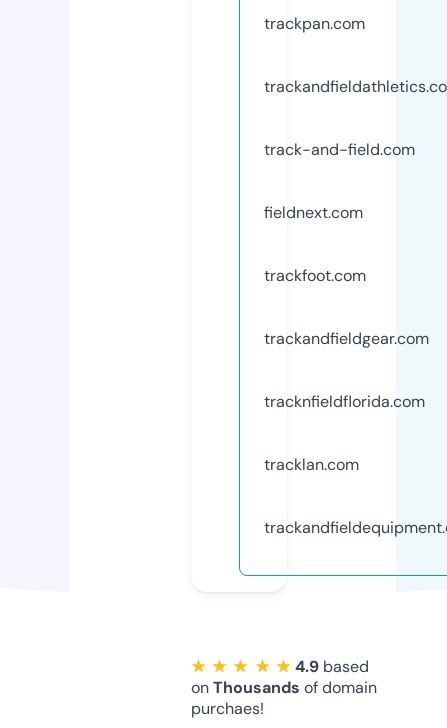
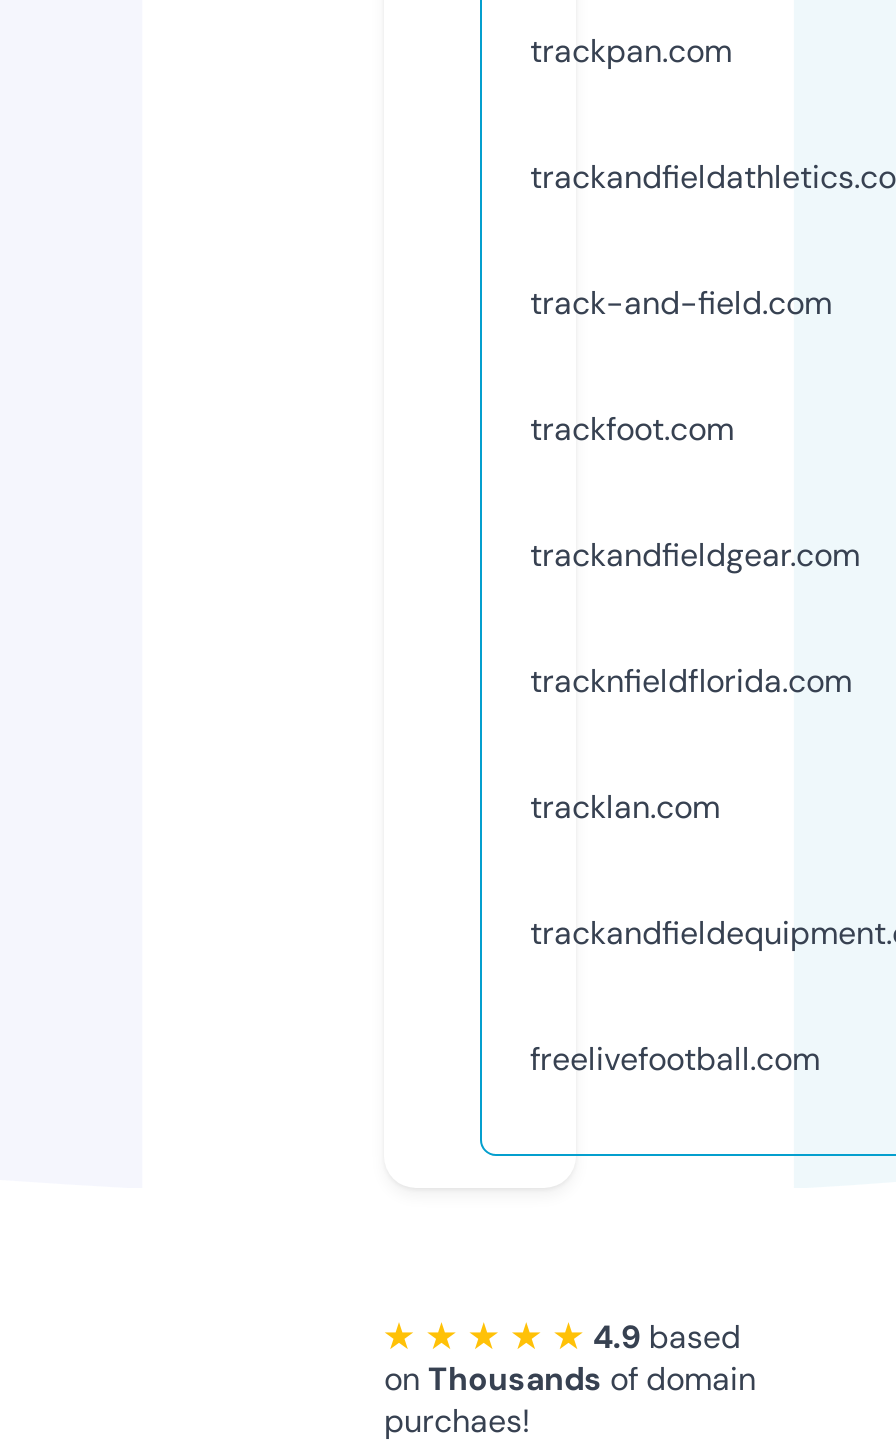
- fieldnext.com

moved up: trackfoot.com | trackandfieldgear.com | tracknfieldflorida.com | tracklan.com

+ freelivefootball.com
